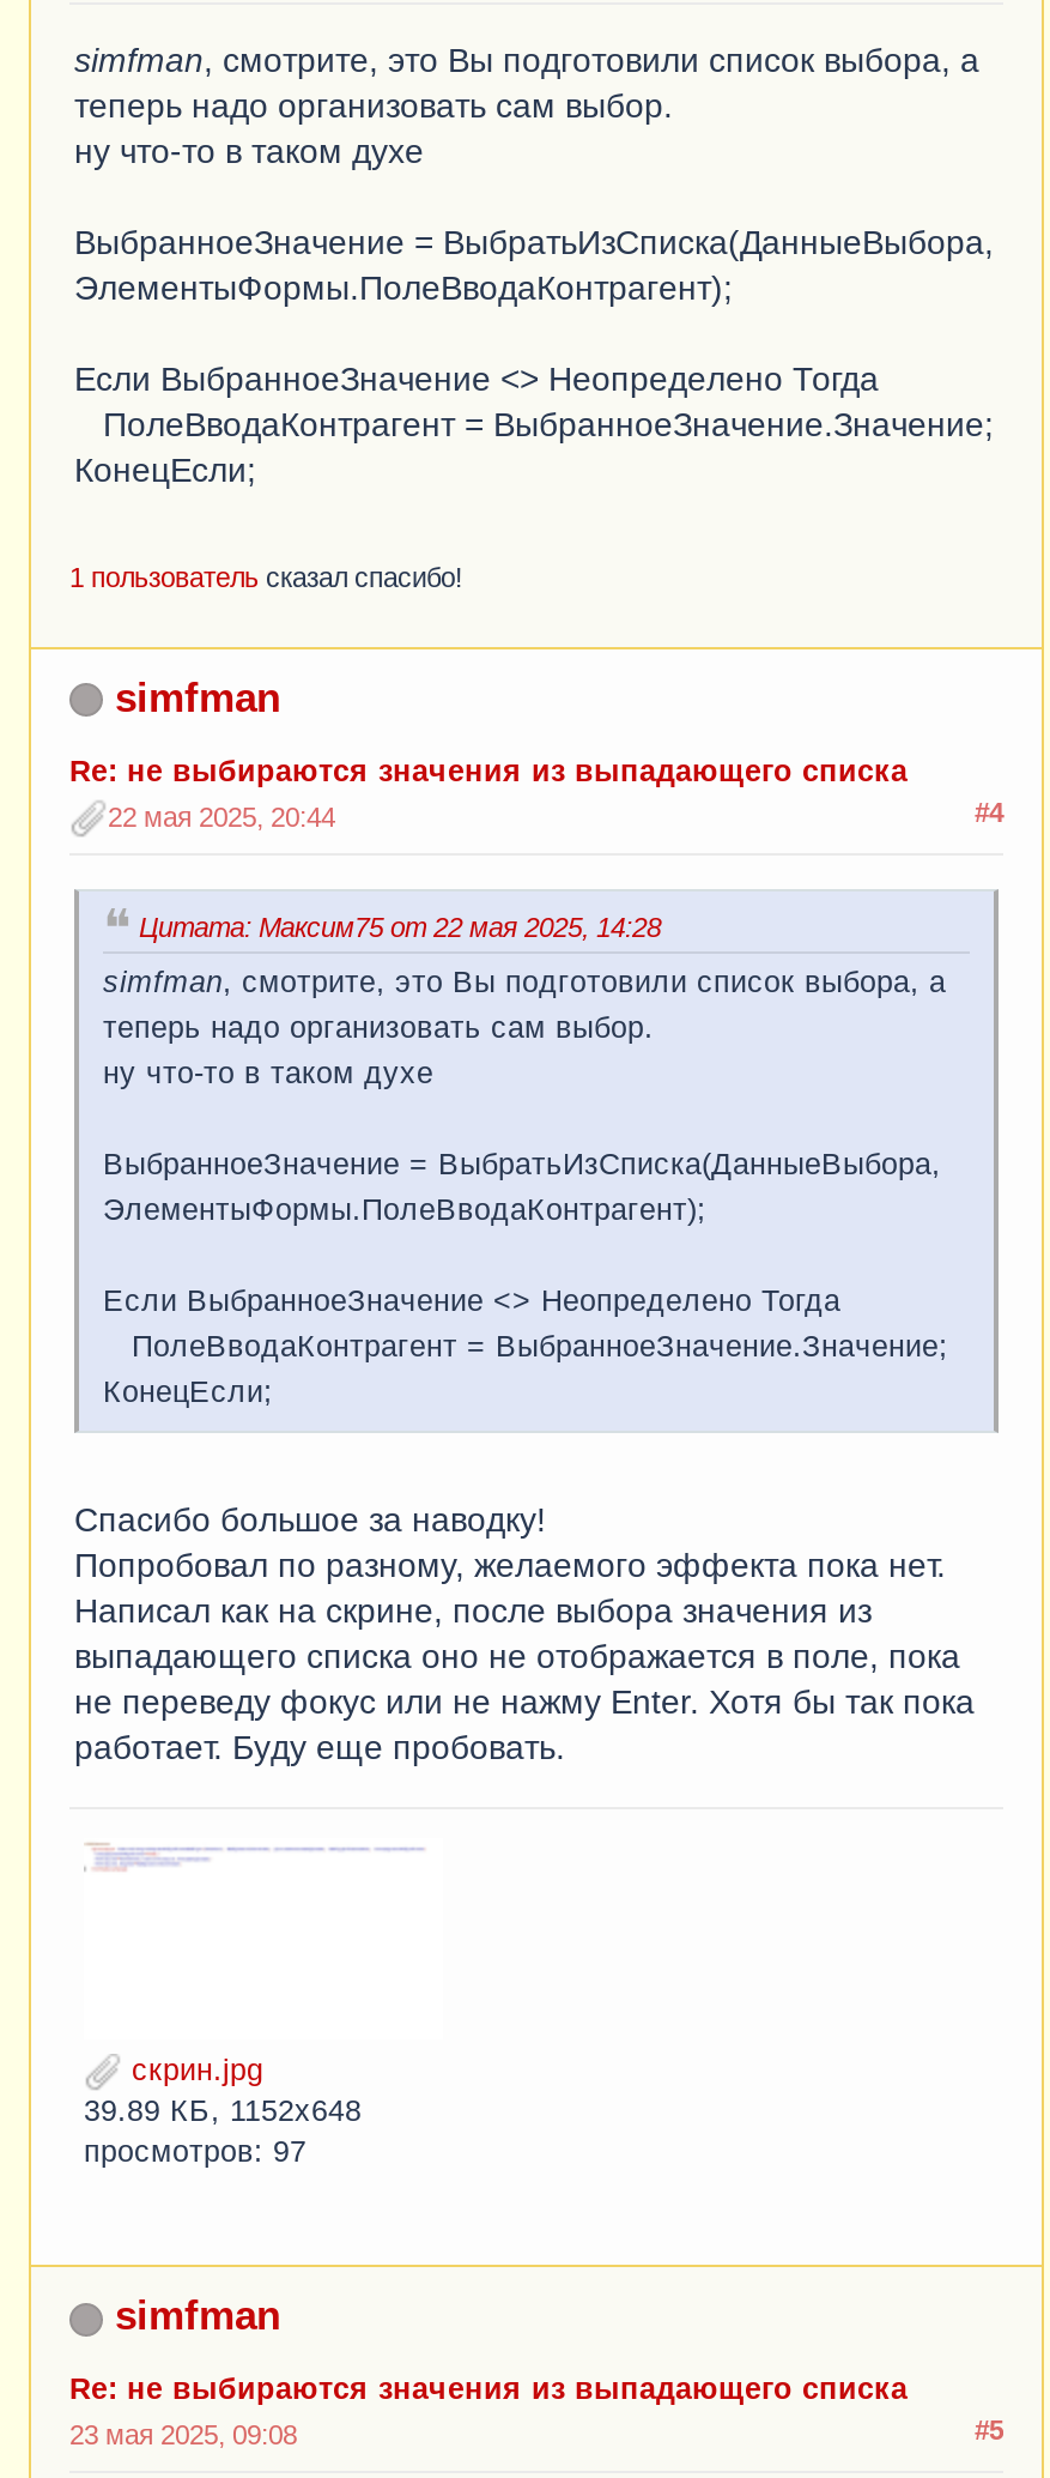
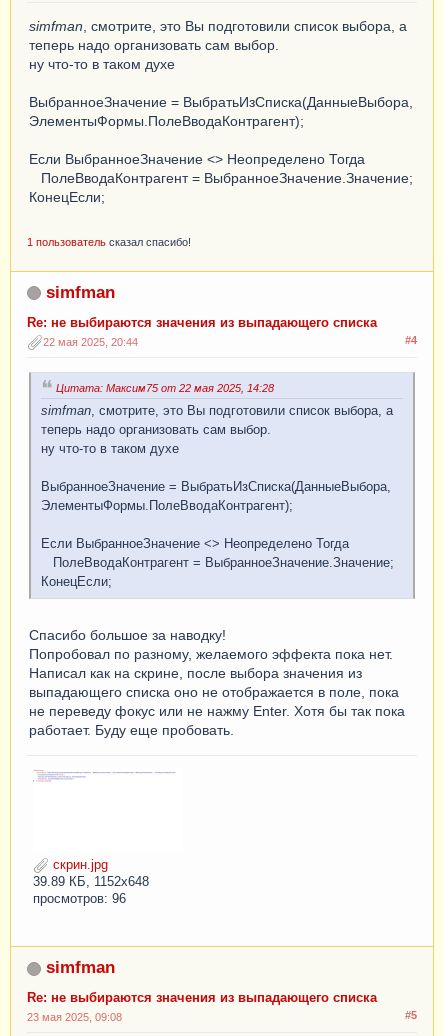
- просмотров: 97
+ просмотров: 96
